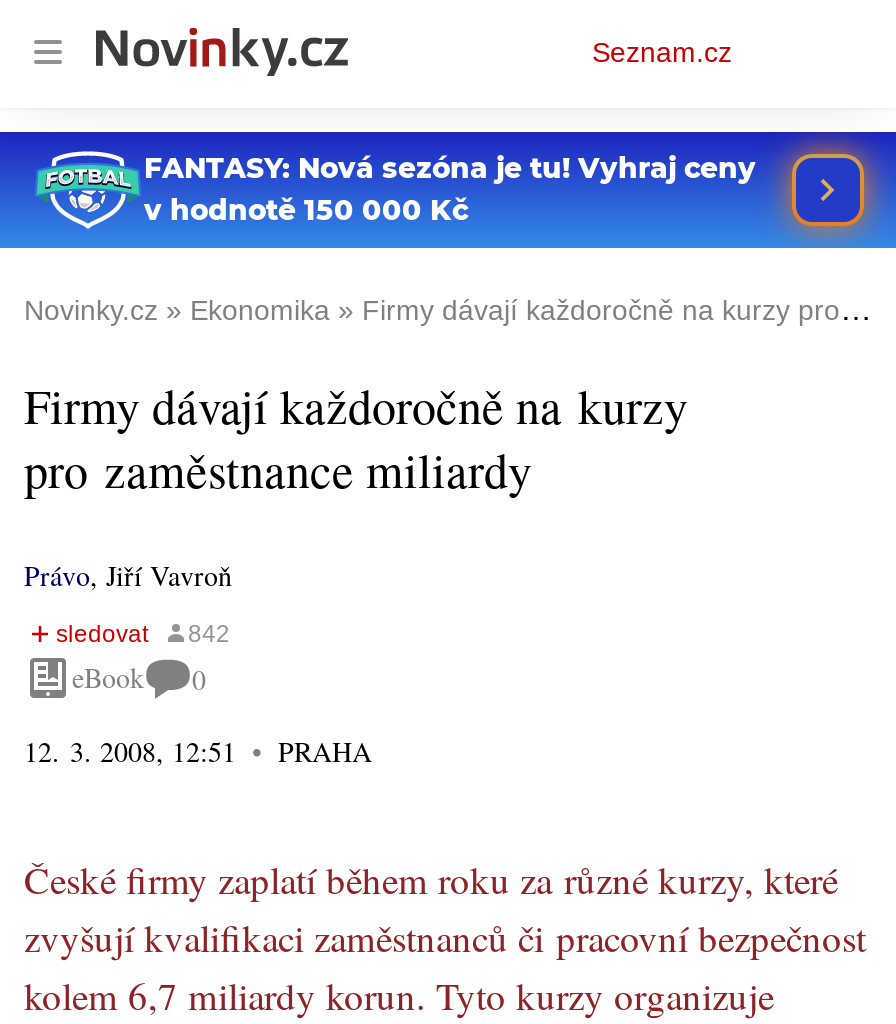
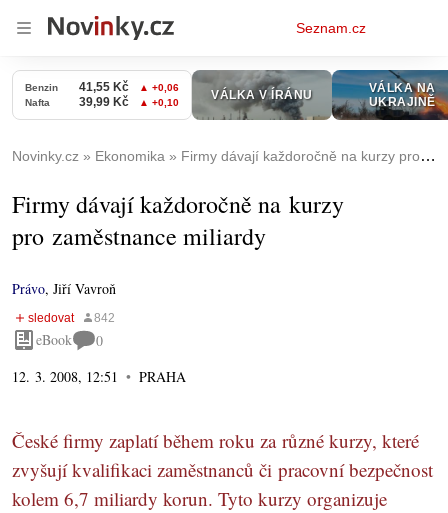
- [image]
+ [image]
